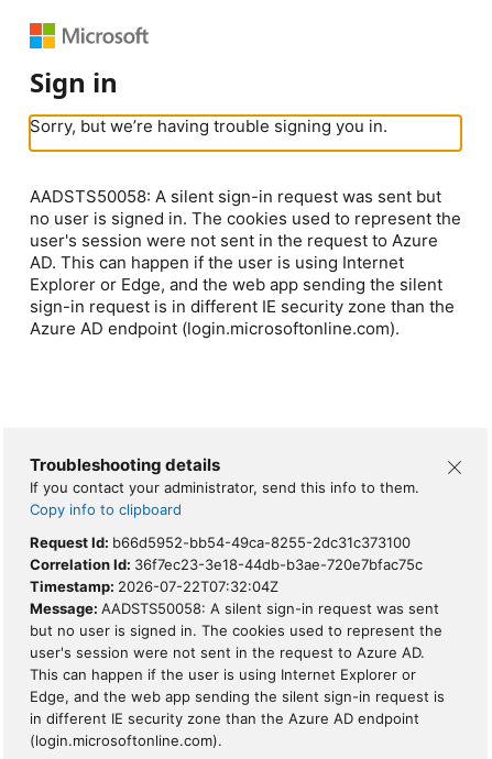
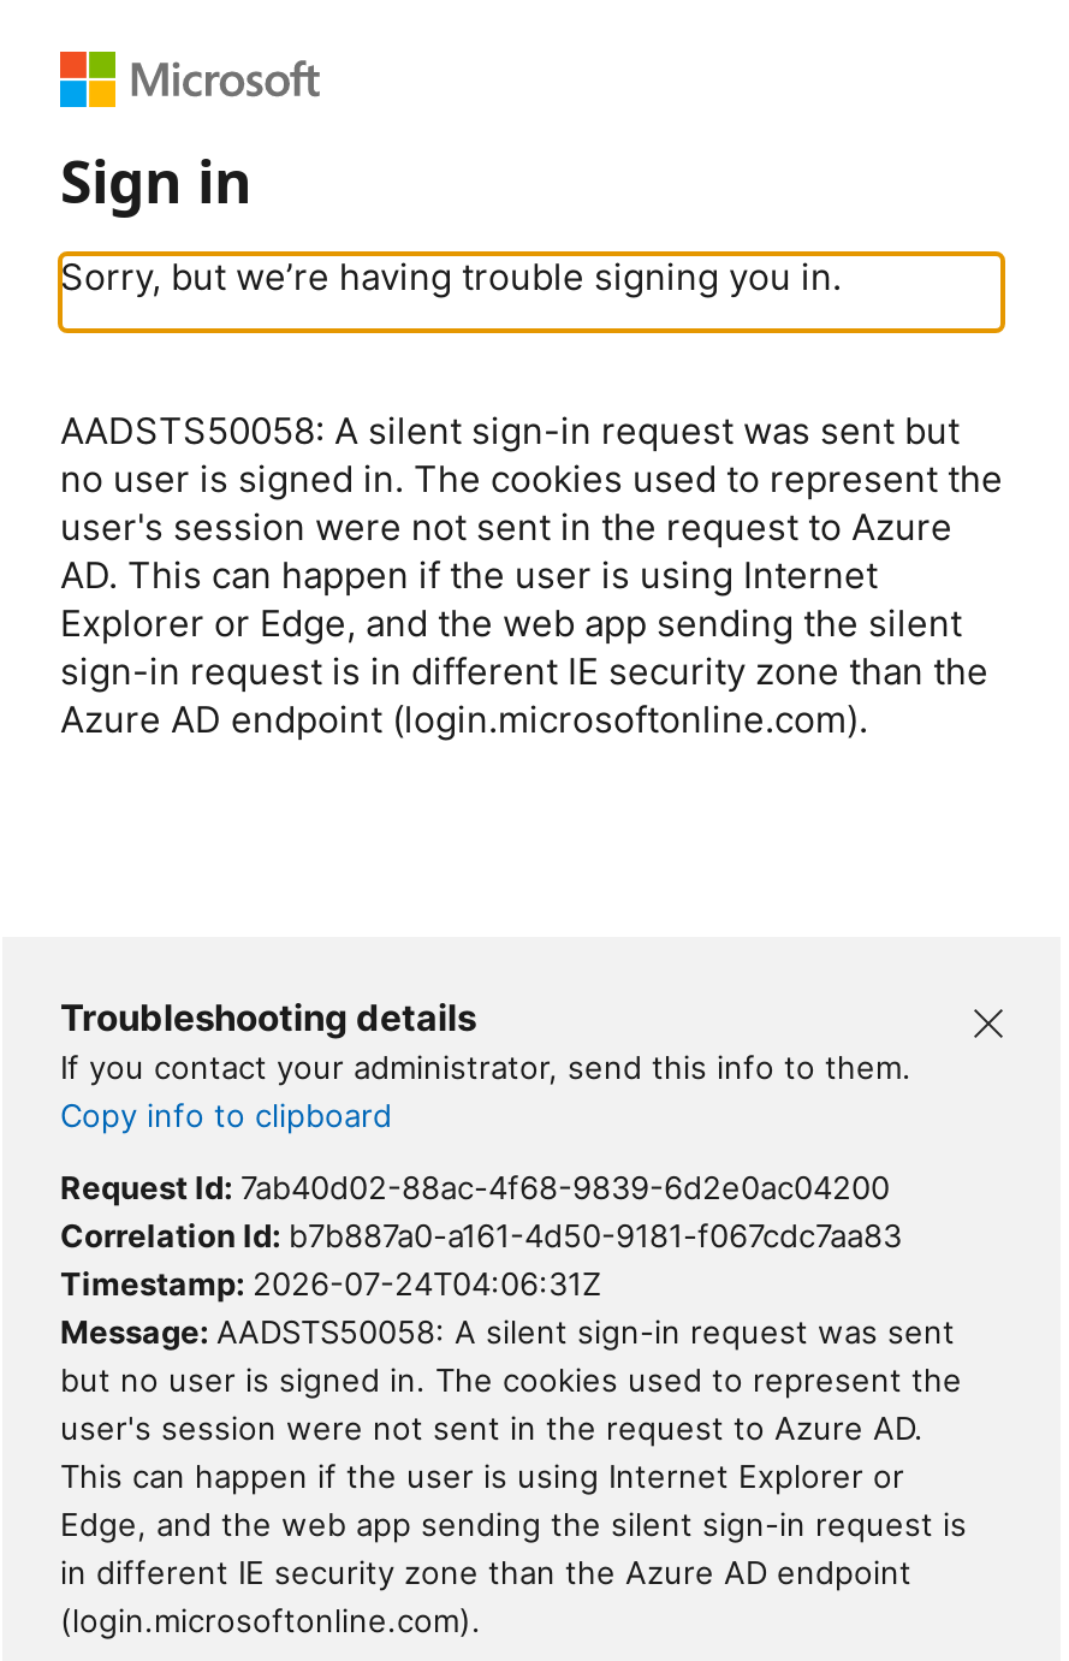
- Request Id: b66d5952-bb54-49ca-8255-2dc31c373100
+ Request Id: 7ab40d02-88ac-4f68-9839-6d2e0ac04200

- Correlation Id: 36f7ec23-3e18-44db-b3ae-720e7bfac75c
+ Correlation Id: b7b887a0-a161-4d50-9181-f067cdc7aa83

- Timestamp: 2026-07-22T07:32:04Z
+ Timestamp: 2026-07-24T04:06:31Z
